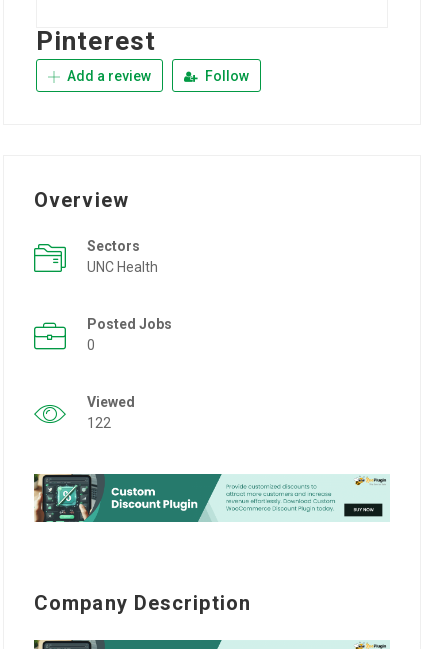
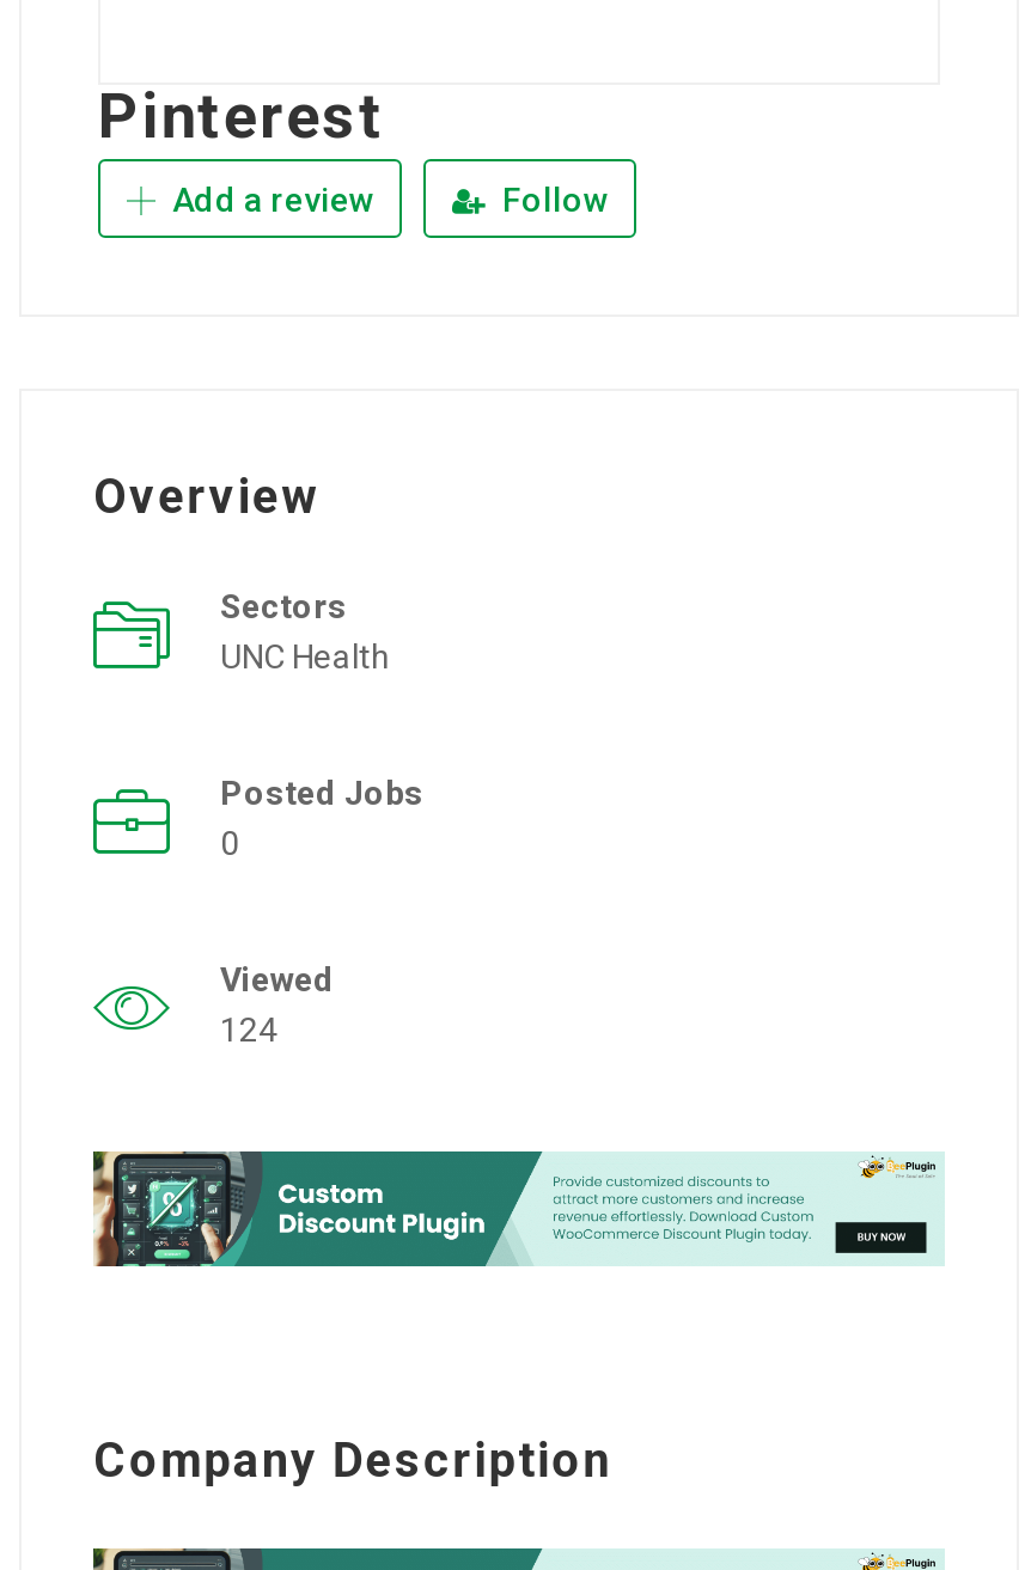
- 122
+ 124
